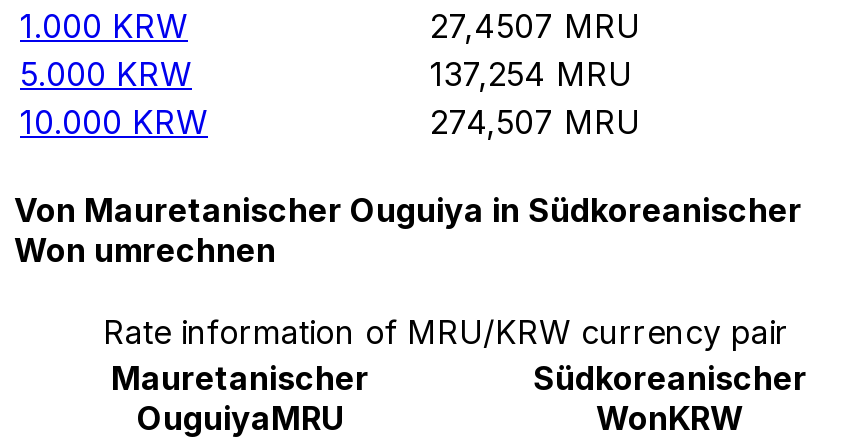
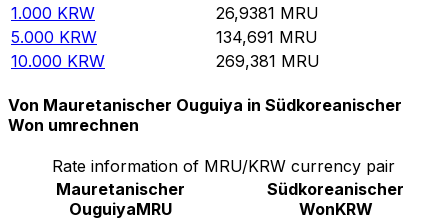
- 27,4507 MRU
+ 26,9381 MRU

- 137,254 MRU
+ 134,691 MRU

- 274,507 MRU
+ 269,381 MRU
